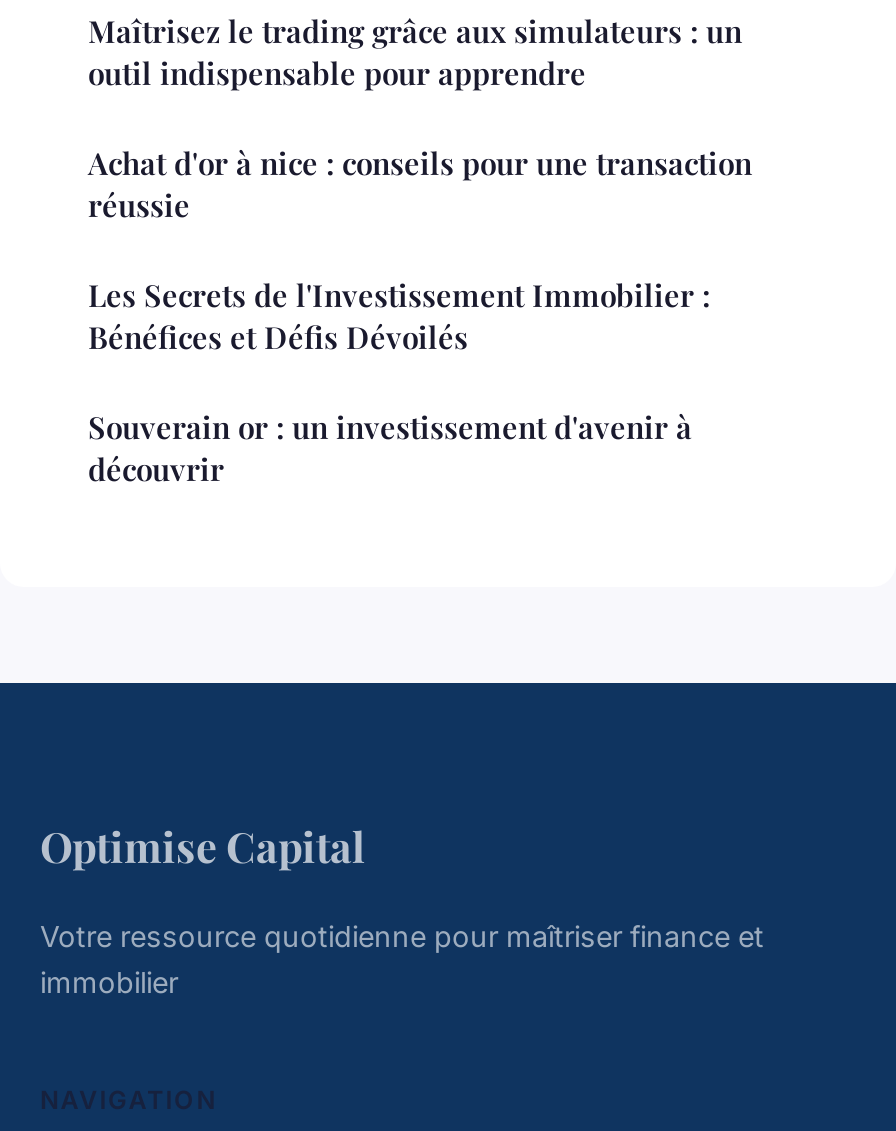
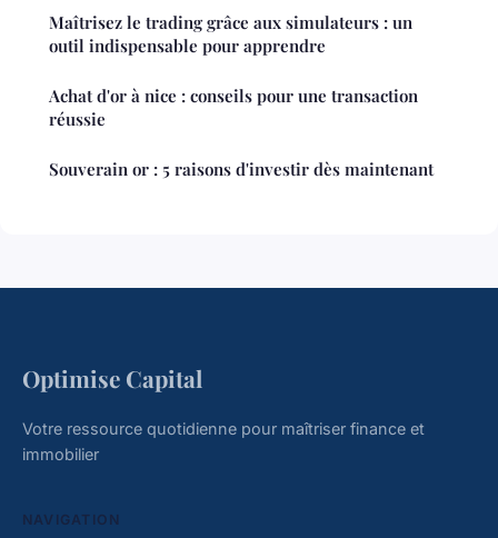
- Les Secrets de l'Investissement Immobilier :
- Bénéfices et Défis Dévoilés
- Souverain or : un investissement d'avenir à
- découvrir
+ Souverain or : 5 raisons d'investir dès maintenant
